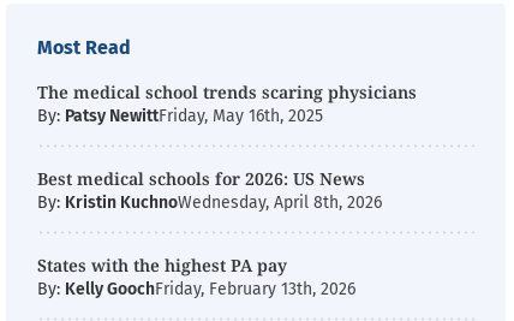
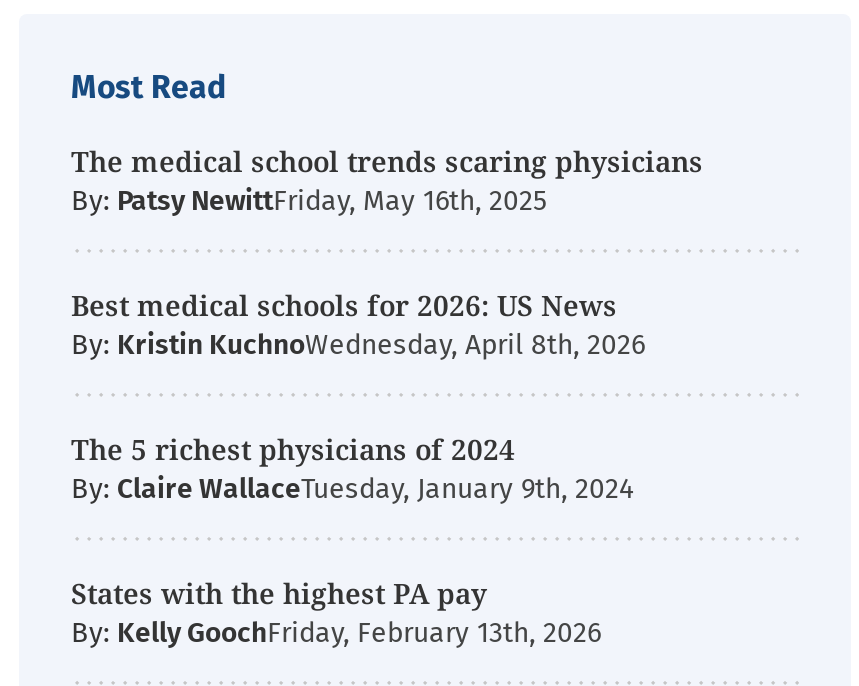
+ The 5 richest physicians of 2024
+ By: Claire WallaceTuesday, January 9th, 2024
